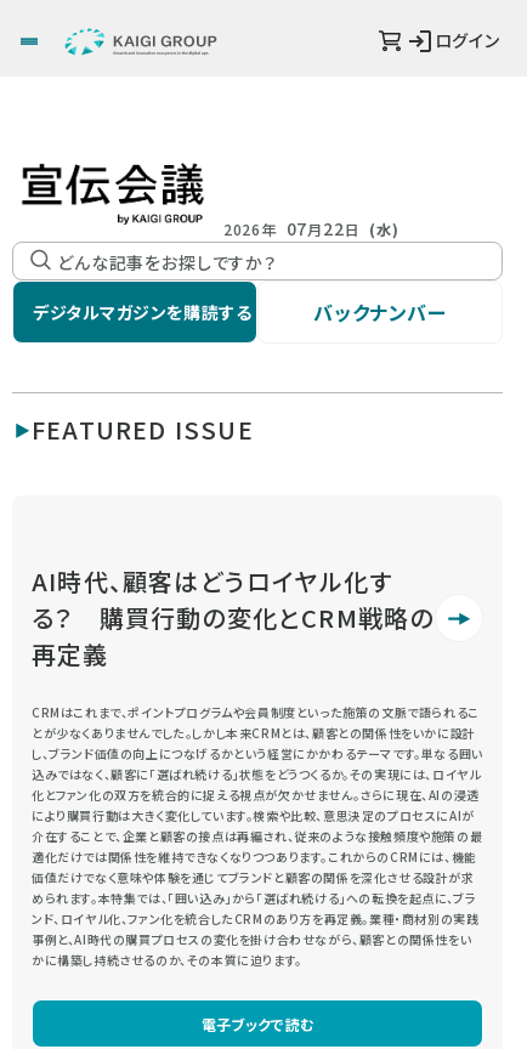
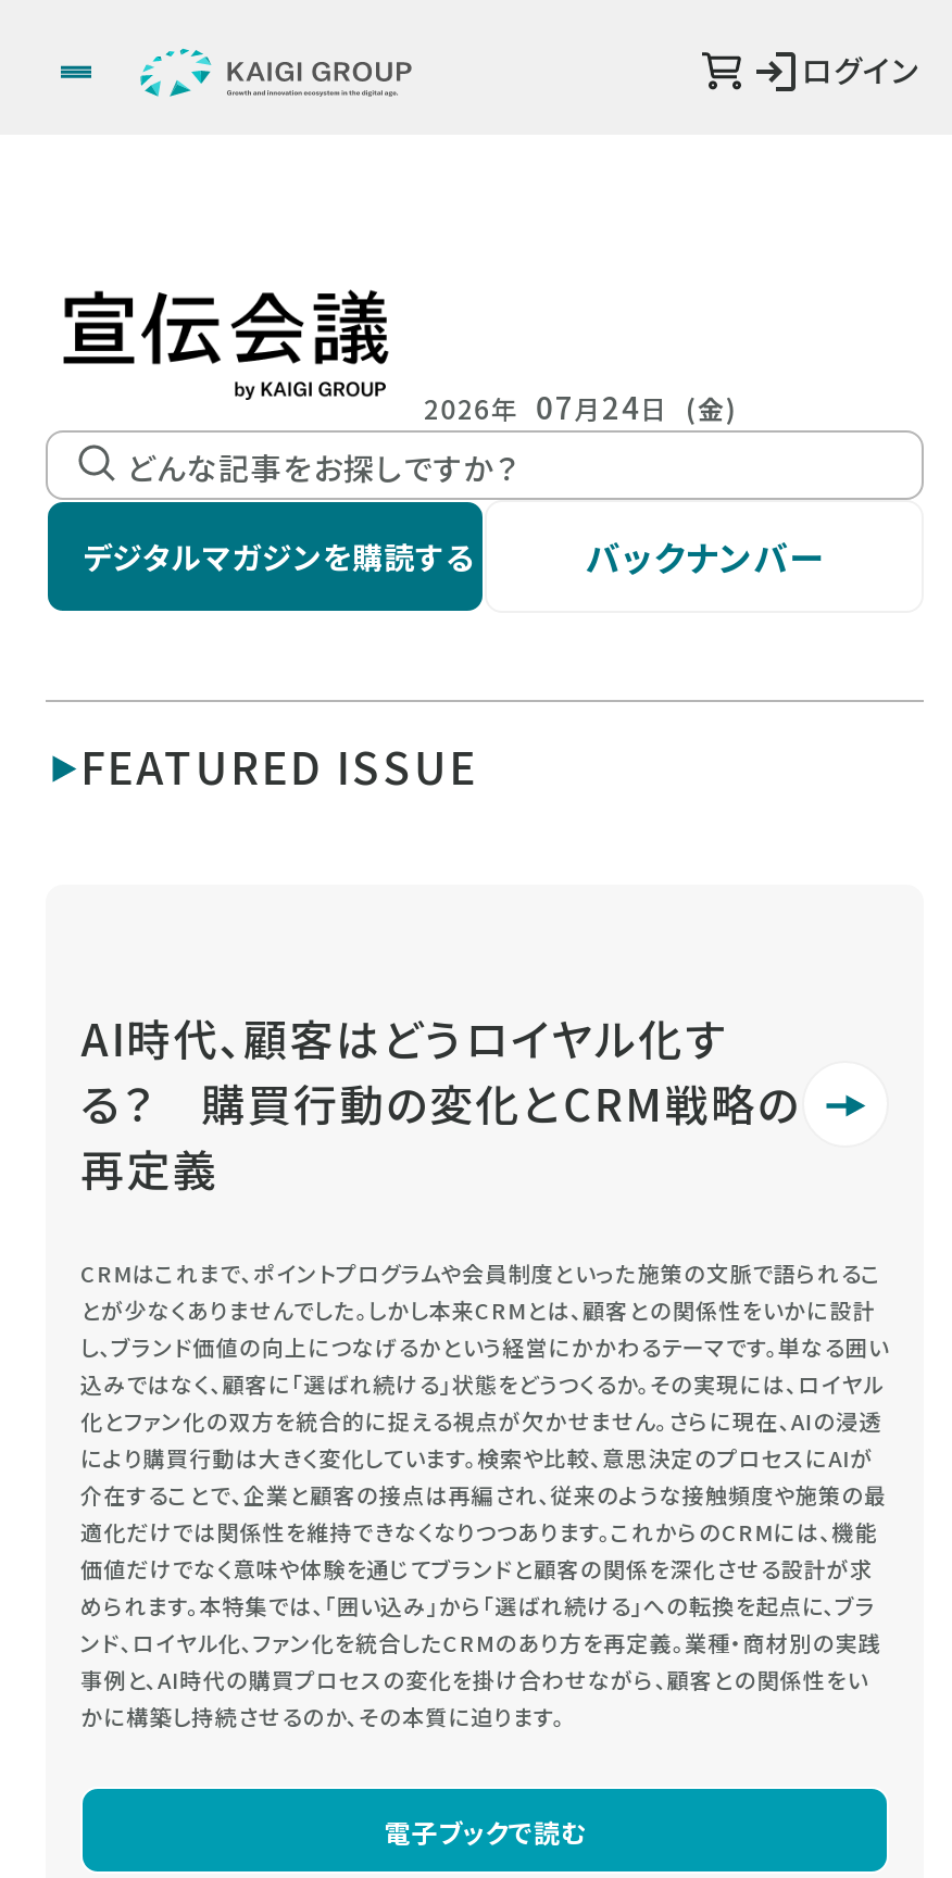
- 2026年 07月22日 (水)
+ 2026年 07月24日 (金)
